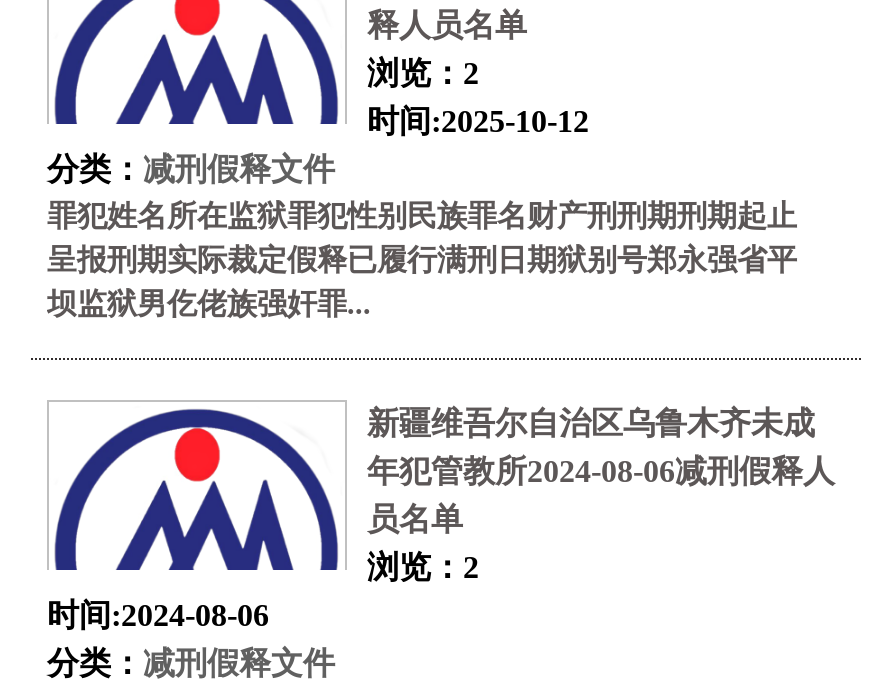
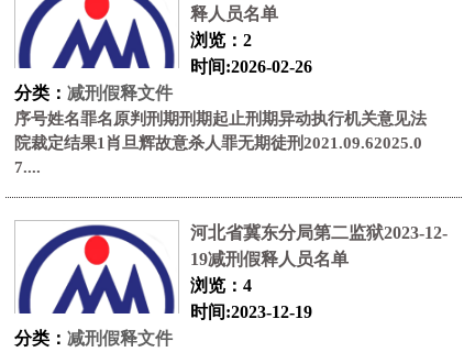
- 时间:2025-10-12
+ 时间:2026-02-26

- 罪犯姓名所在监狱罪犯性别民族罪名财产刑刑期刑期起止
- 呈报刑期实际裁定假释已履行满刑日期狱别号郑永强省平
- 坝监狱男仡佬族强奸罪...
+ 序号姓名罪名原判刑期刑期起止刑期异动执行机关意见法
+ 院裁定结果1肖旦辉故意杀人罪无期徒刑2021.09.62025.0
+ 7....

- 新疆维吾尔自治区乌鲁木齐未成
- 年犯管教所2024-08-06减刑假释人
- 员名单
- 浏览：2
- 时间:2024-08-06
+ 河北省冀东分局第二监狱2023-12-
+ 19减刑假释人员名单
+ 浏览：4
+ 时间:2023-12-19
